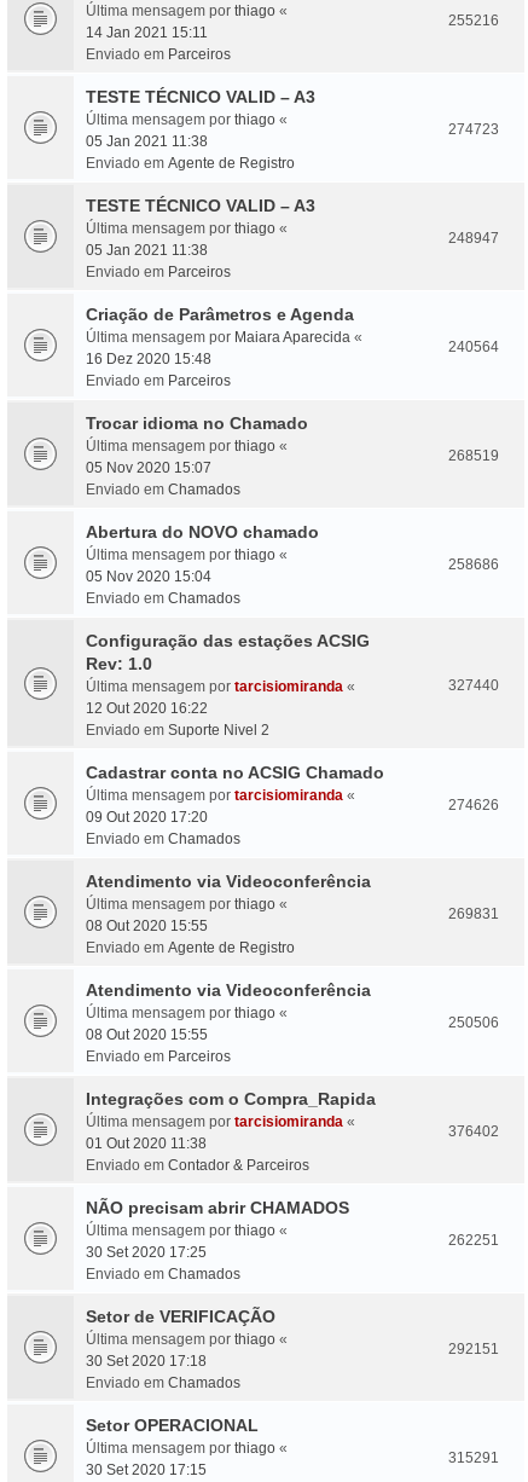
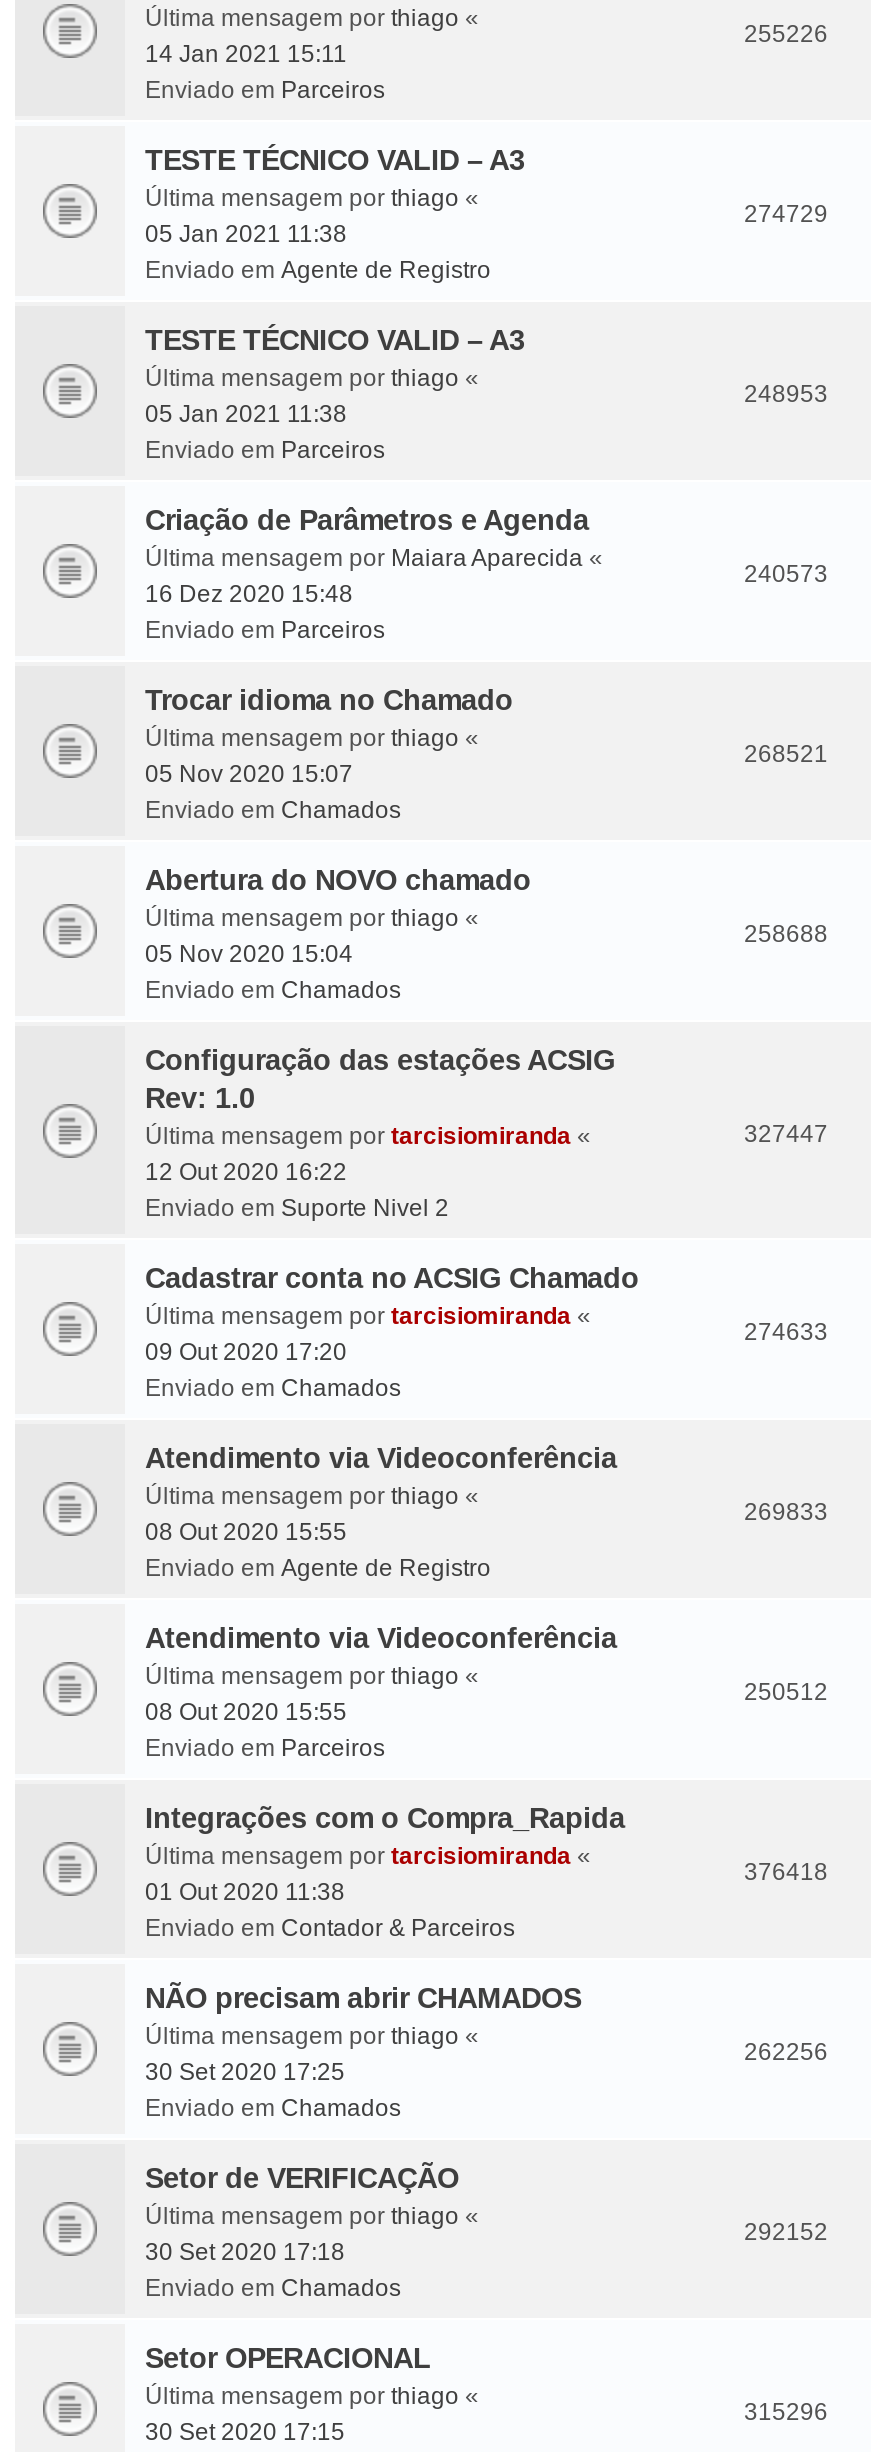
- 255216
+ 255226

- 274723
+ 274729

- 248947
+ 248953

- 240564
+ 240573

- 268519
+ 268521

- 258686
+ 258688

- 327440
+ 327447

- 274626
+ 274633

- 269831
+ 269833

- 250506
+ 250512

- 376402
+ 376418

- 262251
+ 262256

- 292151
+ 292152

- 315291
+ 315296
